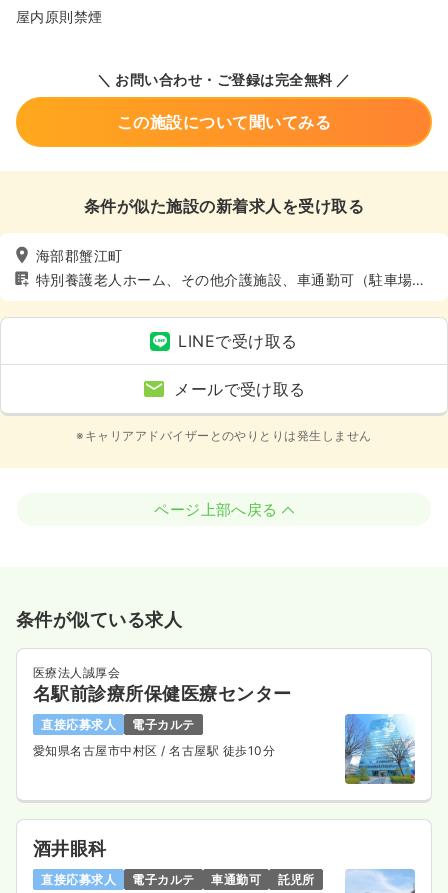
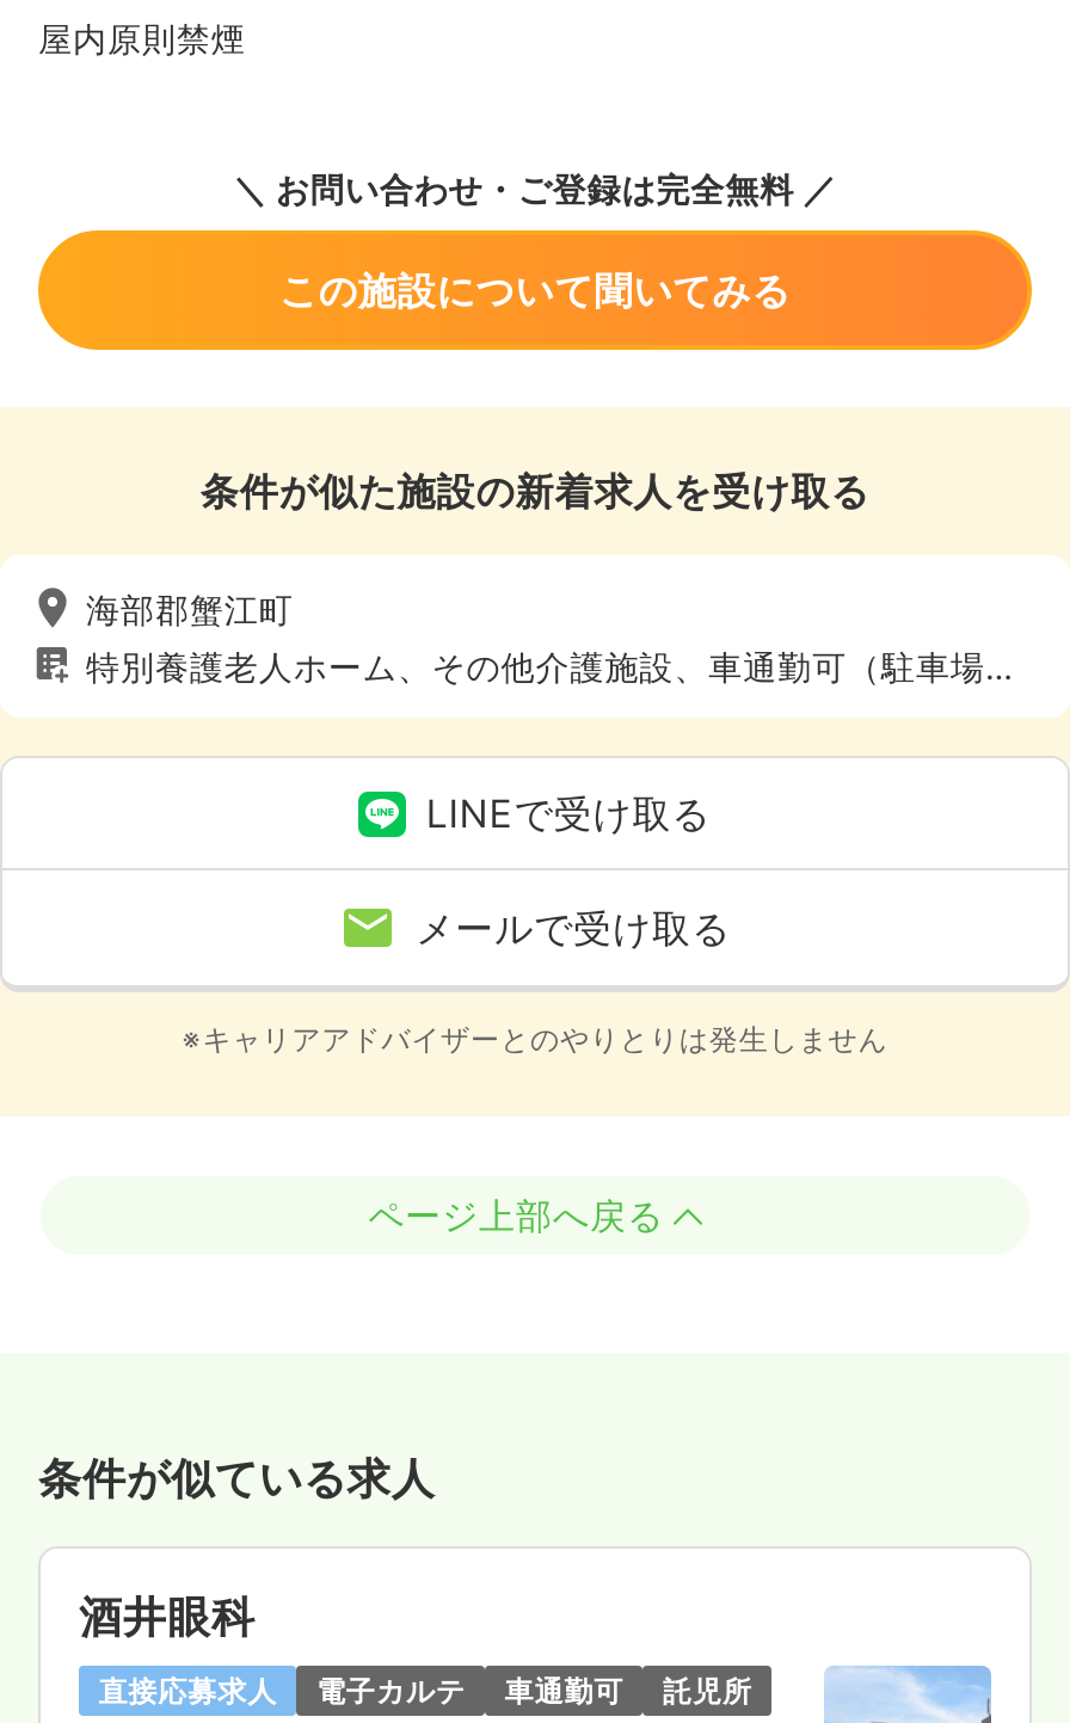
- 医療法人誠厚会
- 名駅前診療所保健医療センター
- 直接応募求人
- 電子カルテ
- 愛知県名古屋市中村区/ 名古屋駅 徒歩10分

- [image]
